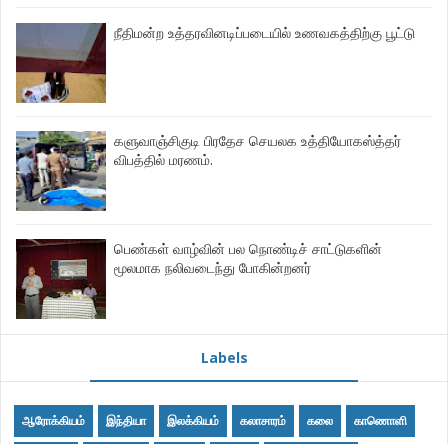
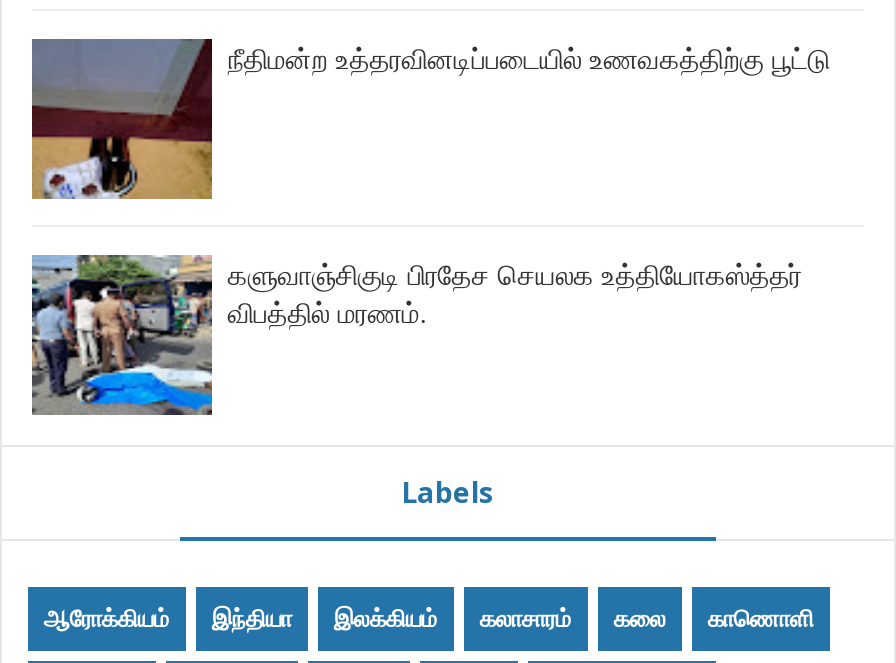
- [image]
- பெண்கள் வாழ்வின் பல நொண்டிச் சாட்டுகளின்
- மூலமாக நலிவடைந்து போகின்றனர்
